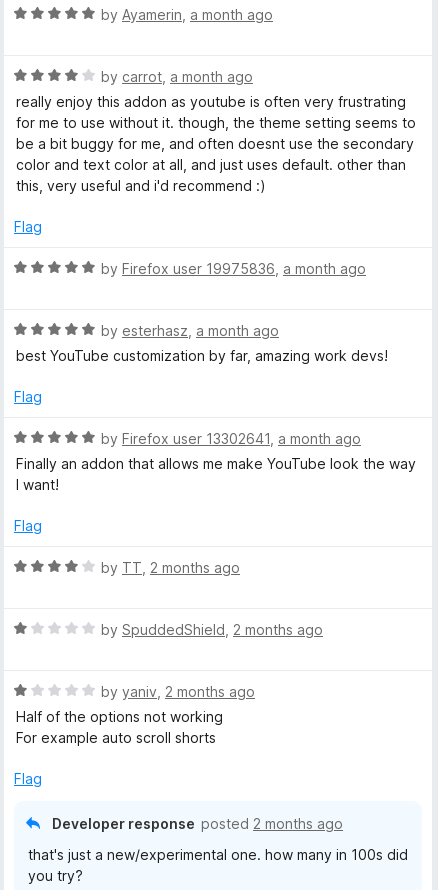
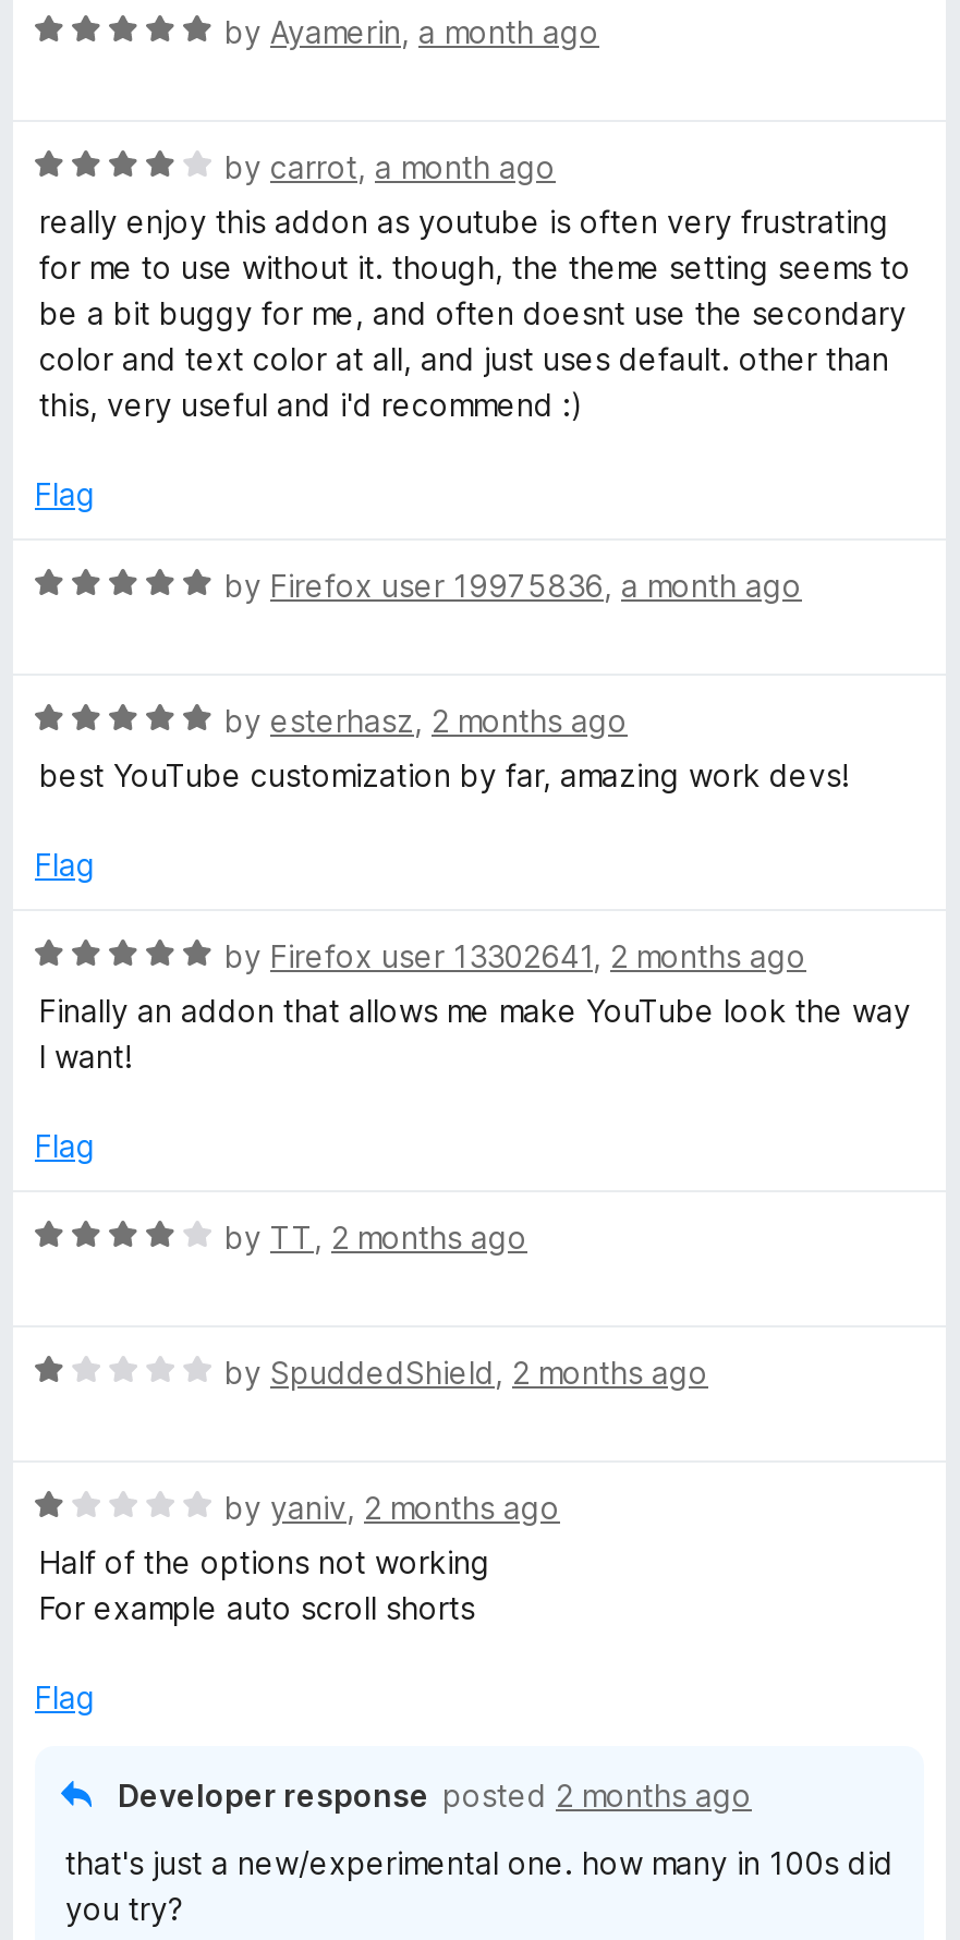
- by esterhasz, a month ago
+ by esterhasz, 2 months ago

- by Firefox user 13302641, a month ago
+ by Firefox user 13302641, 2 months ago
